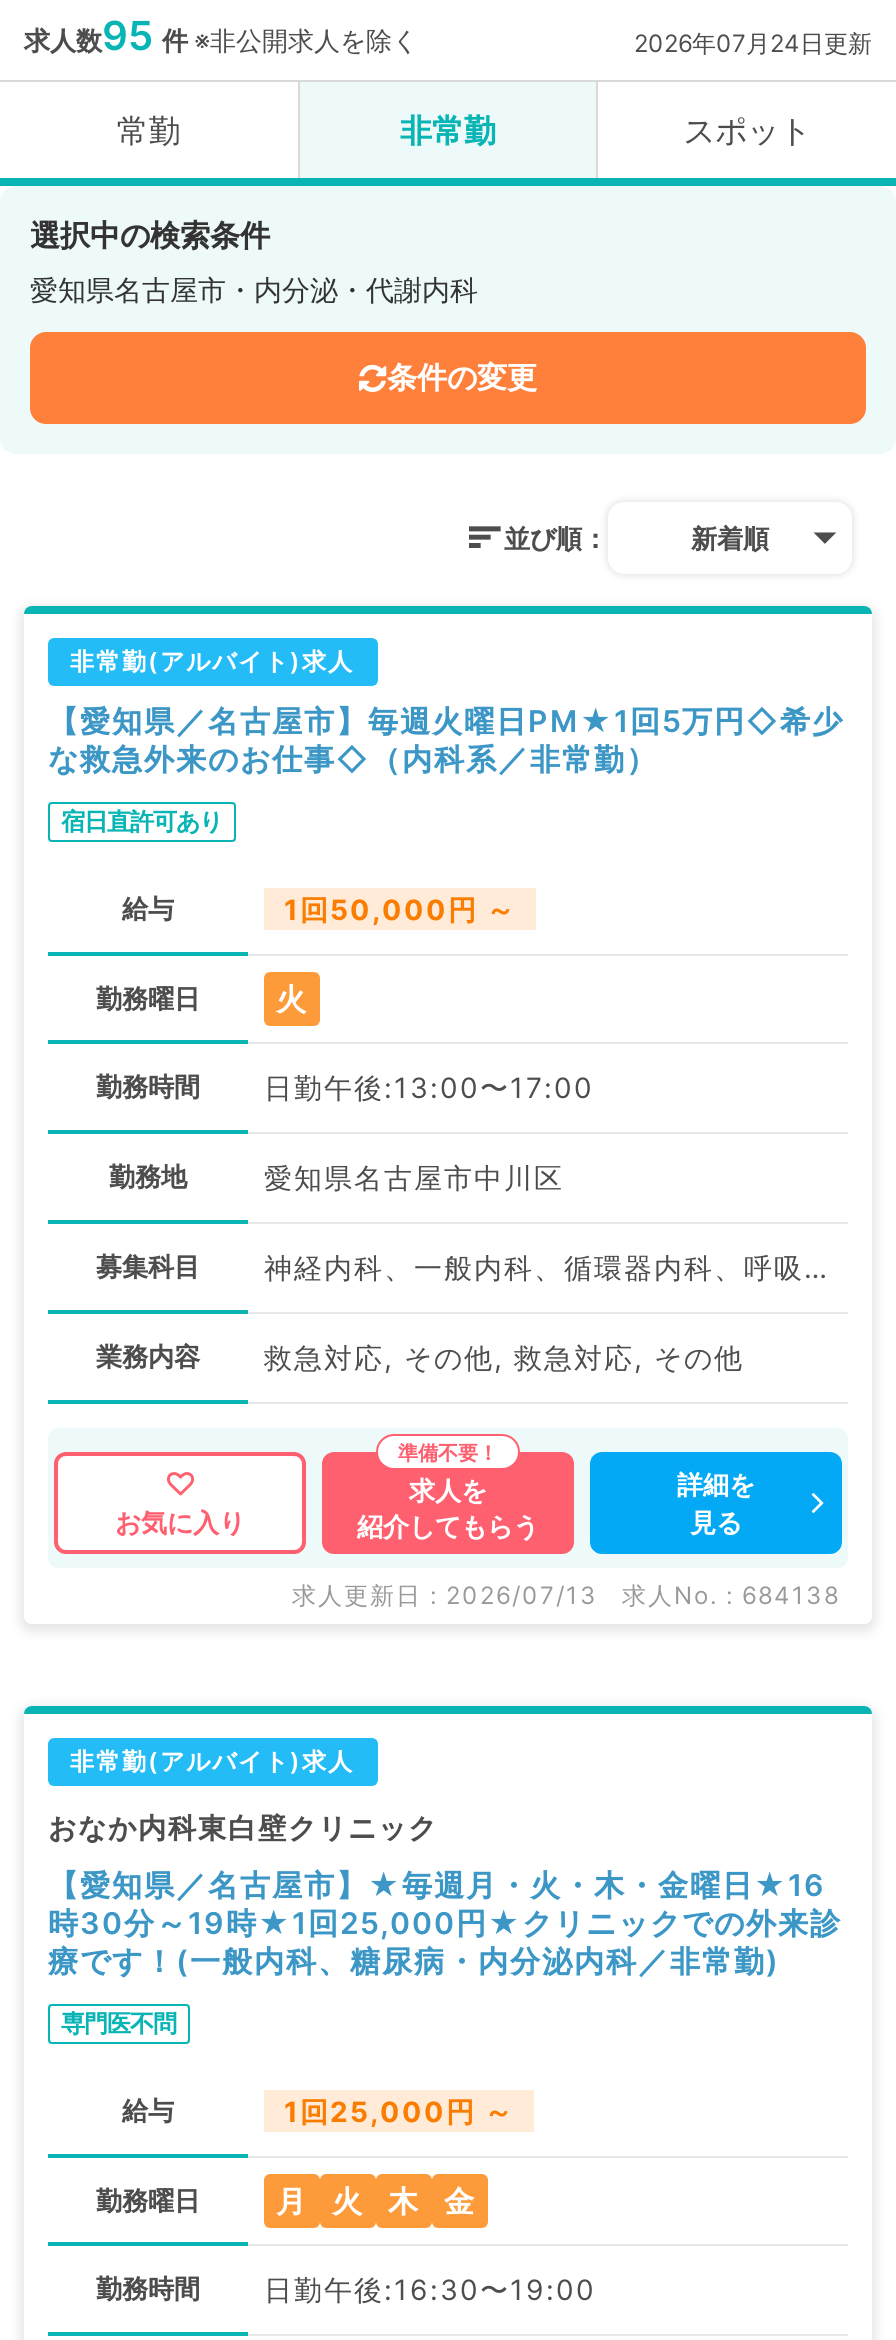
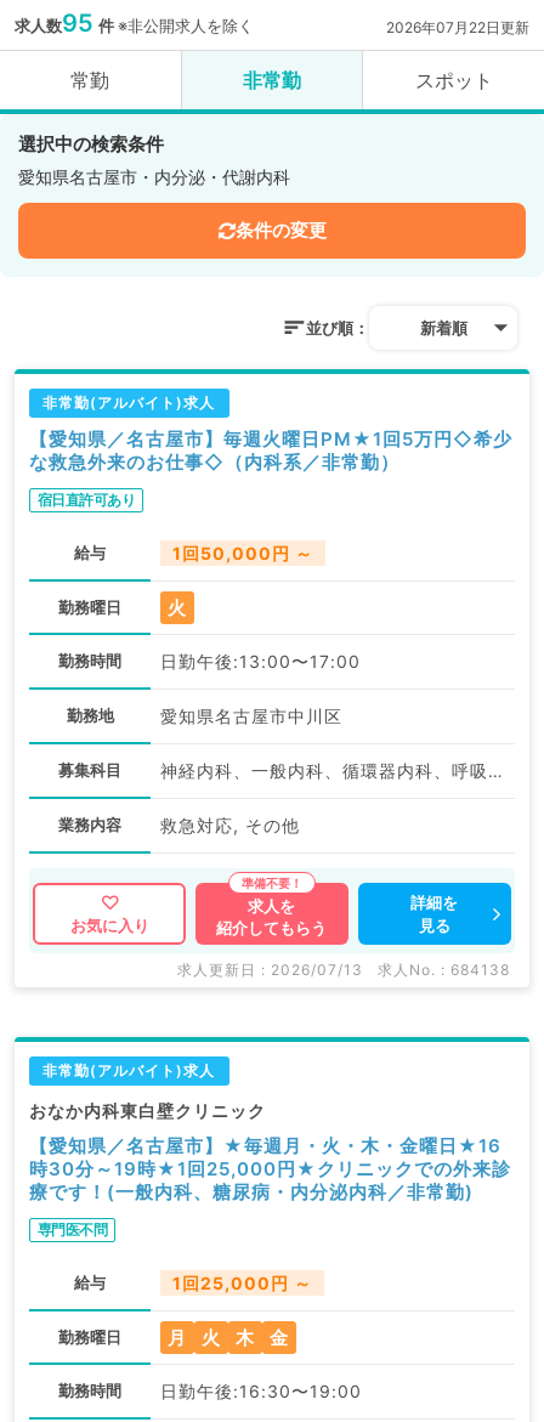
- 2026年07月24日更新
+ 2026年07月22日更新

- 救急対応, その他, 救急対応, その他
+ 救急対応, その他
